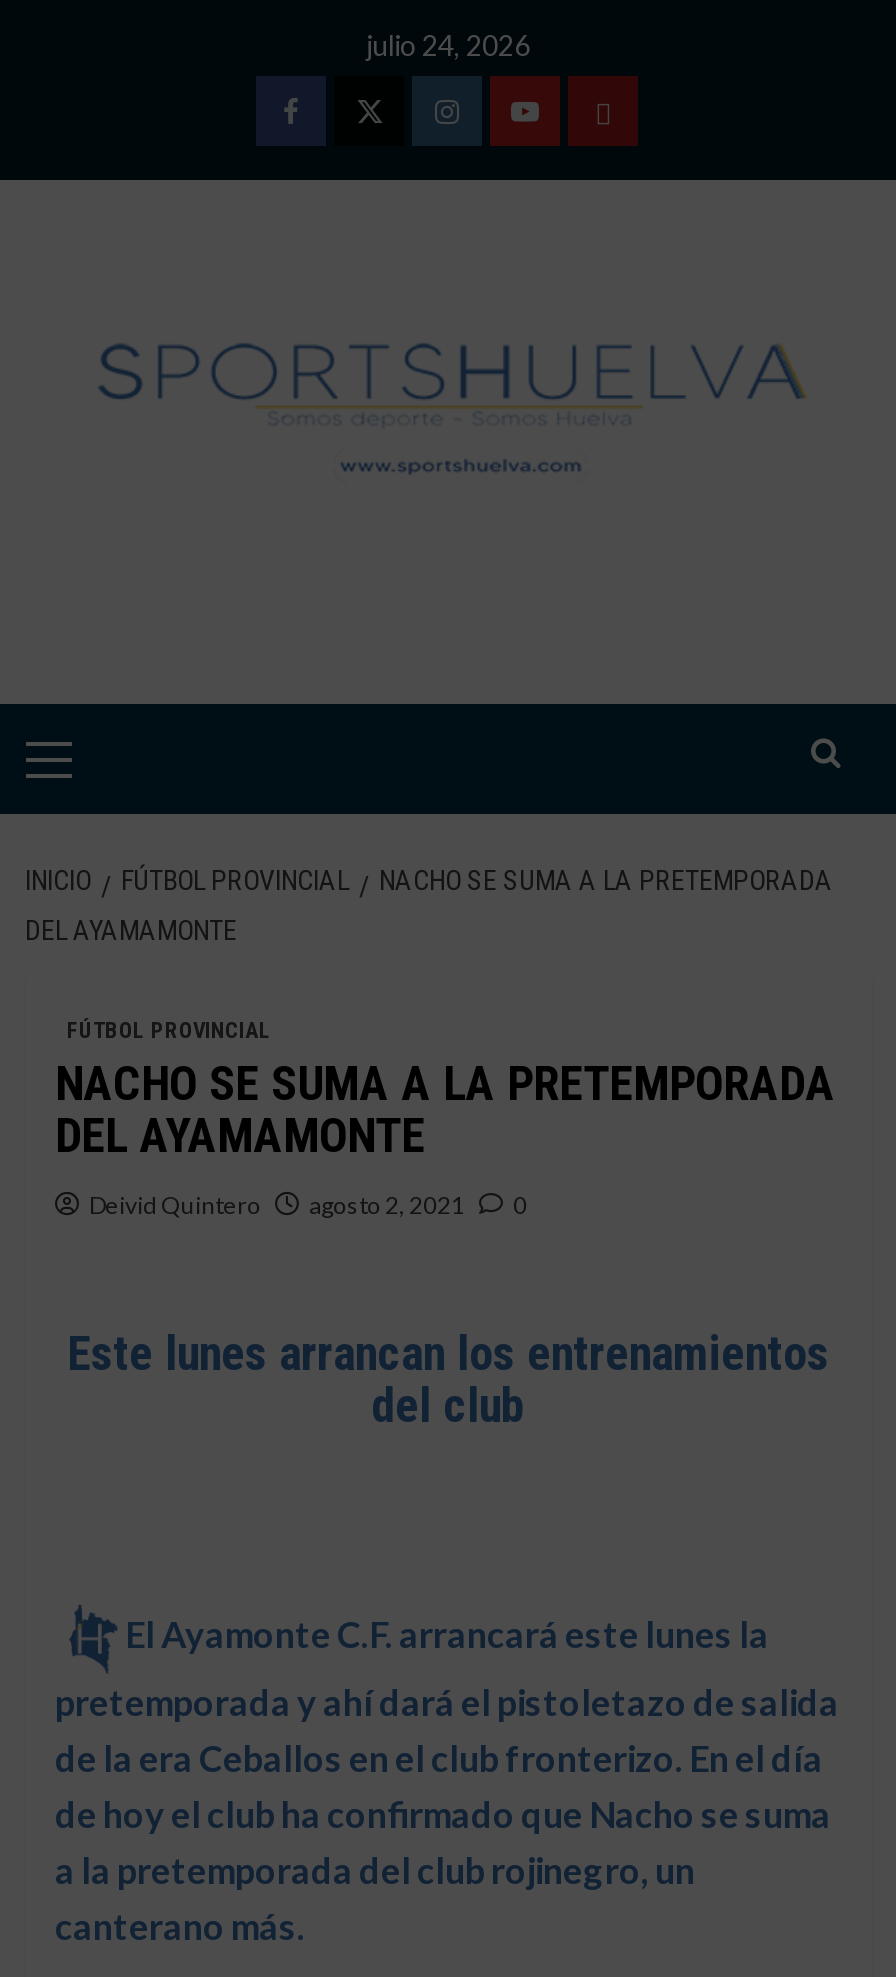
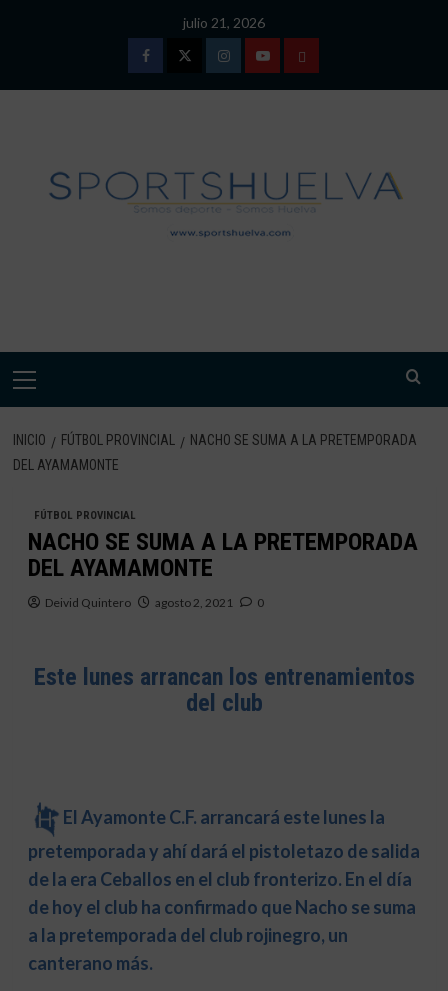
- julio 24, 2026
+ julio 21, 2026
